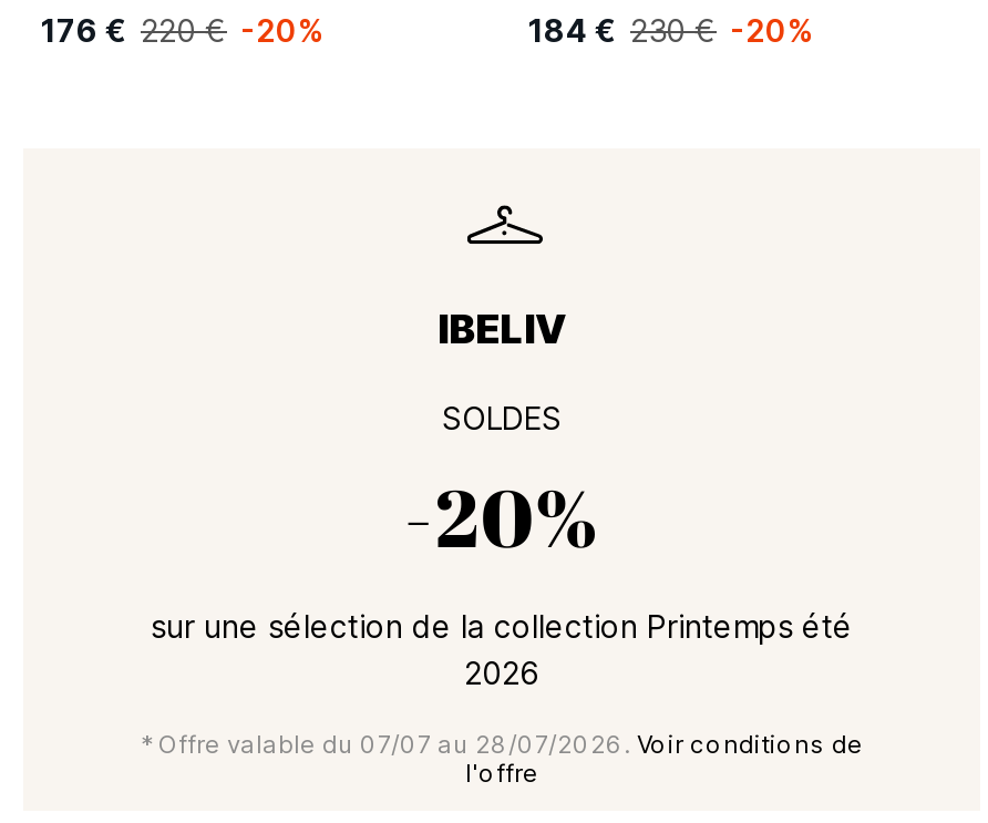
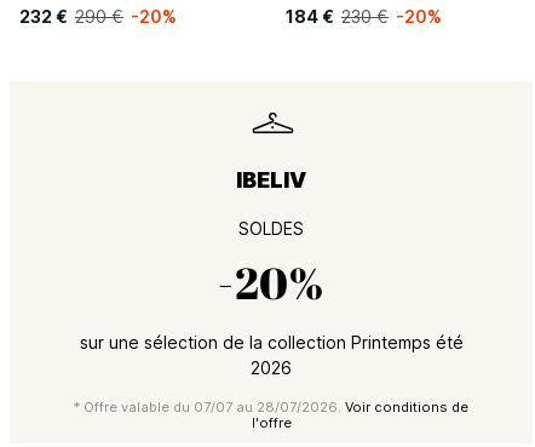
- 176 € 220 € -20%
+ 232 € 290 € -20%
